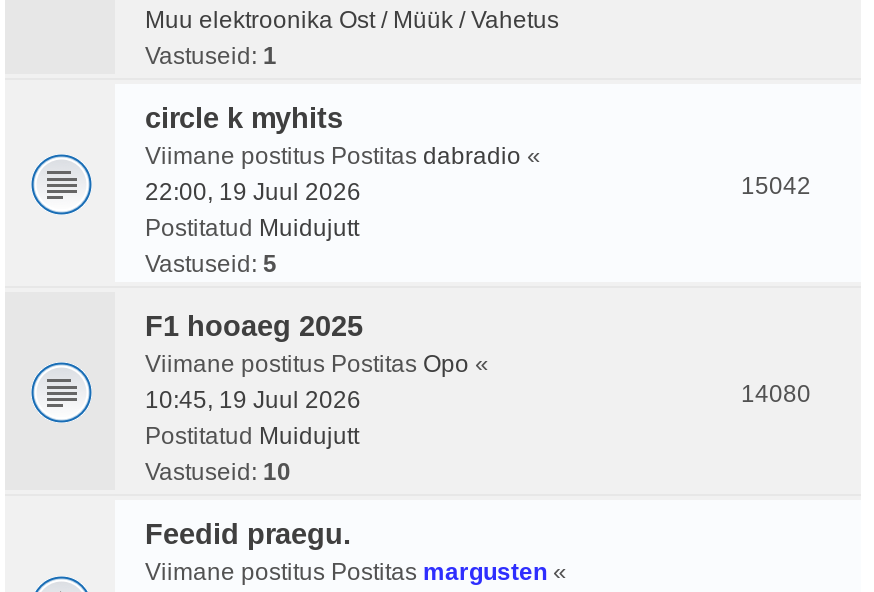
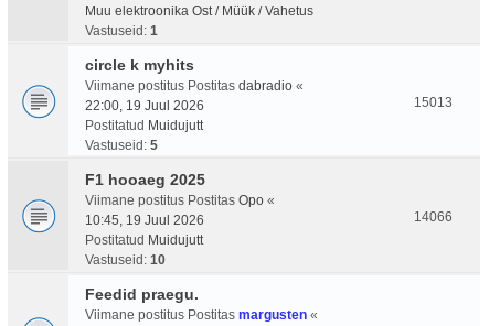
- 15042
+ 15013

- 14080
+ 14066
